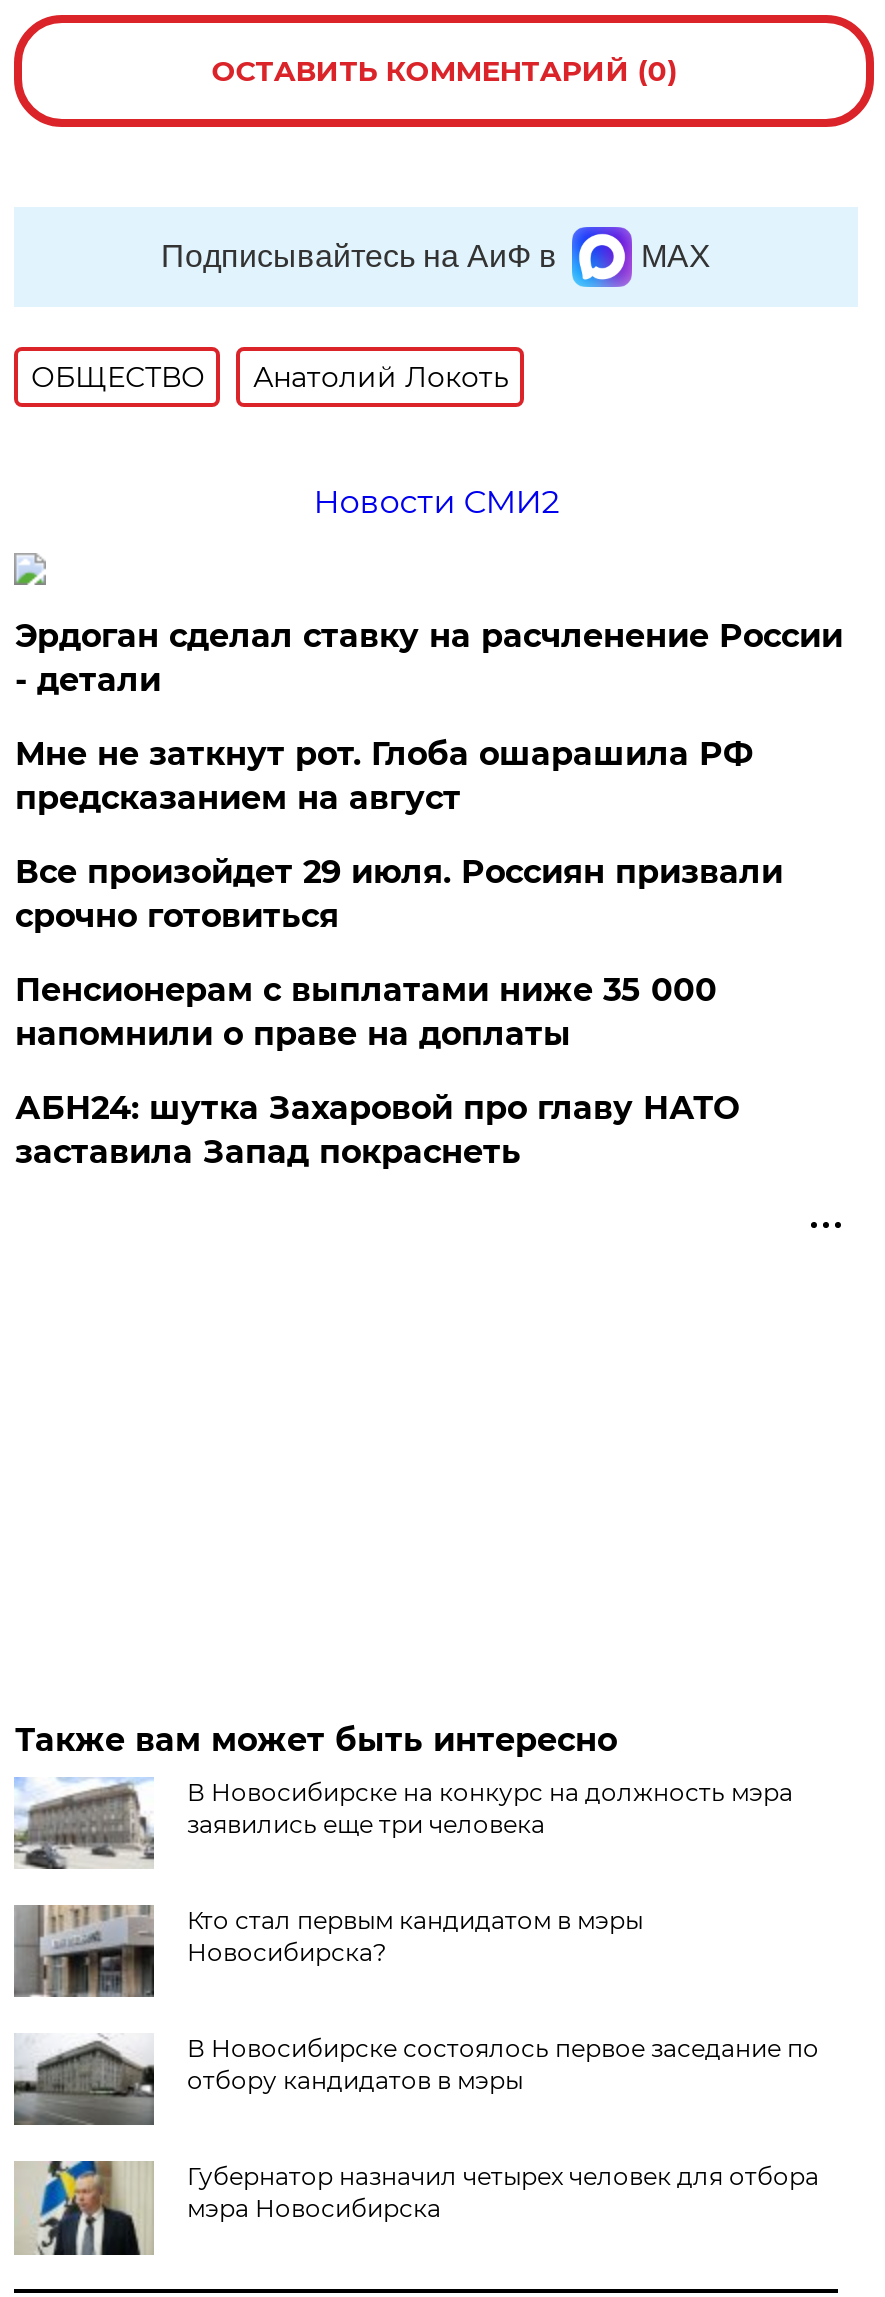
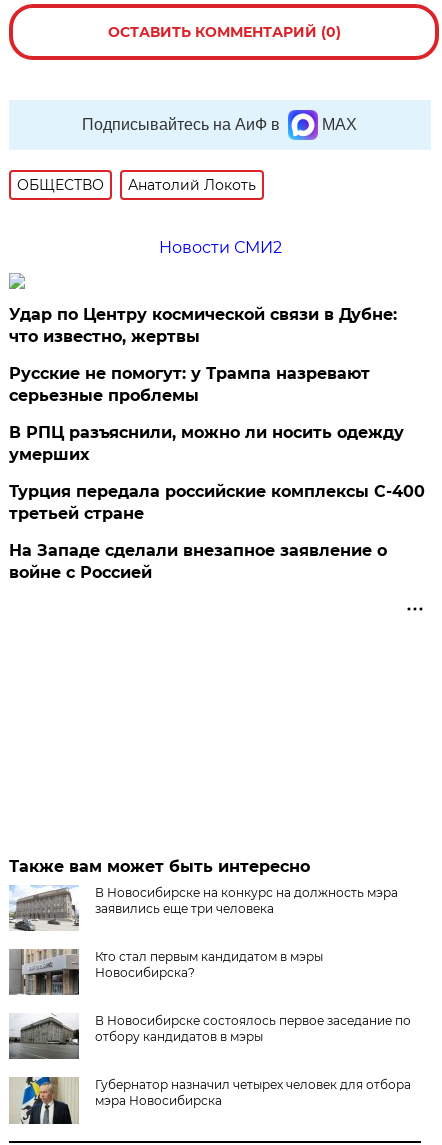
- Эрдоган сделал ставку на расчленение России
- - детали
+ Удар по Центру космической связи в Дубне:
+ что известно, жертвы

- Мне не заткнут рот. Глоба ошарашила РФ
- предсказанием на август
+ Русские не помогут: у Трампа назревают
+ серьезные проблемы

- Все произойдет 29 июля. Россиян призвали
- срочно готовиться
+ В РПЦ разъяснили, можно ли носить одежду
+ умерших

- Пенсионерам с выплатами ниже 35 000
- напомнили о праве на доплаты
+ Турция передала российские комплексы С-400
+ третьей стране

- АБН24: шутка Захаровой про главу НАТО
- заставила Запад покраснеть
+ На Западе сделали внезапное заявление о
+ войне с Россией
